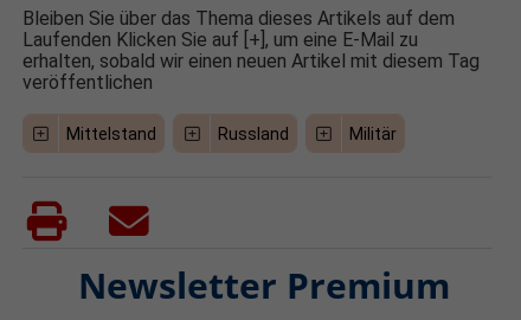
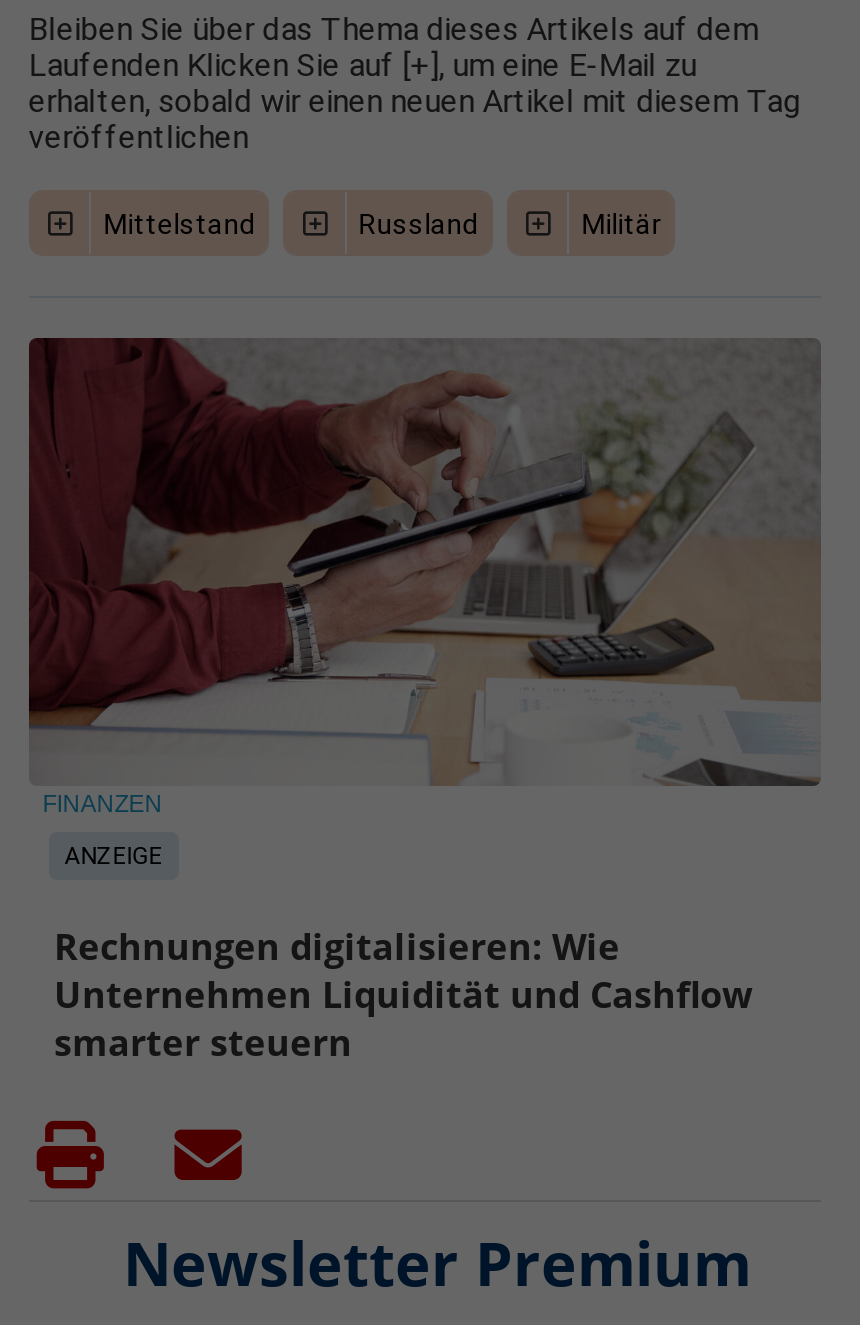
+ [image]
+ FINANZEN
+ Rechnungen digitalisieren: Wie
+ Unternehmen Liquidität und Cashflow
+ smarter steuern

+ ANZEIGE
